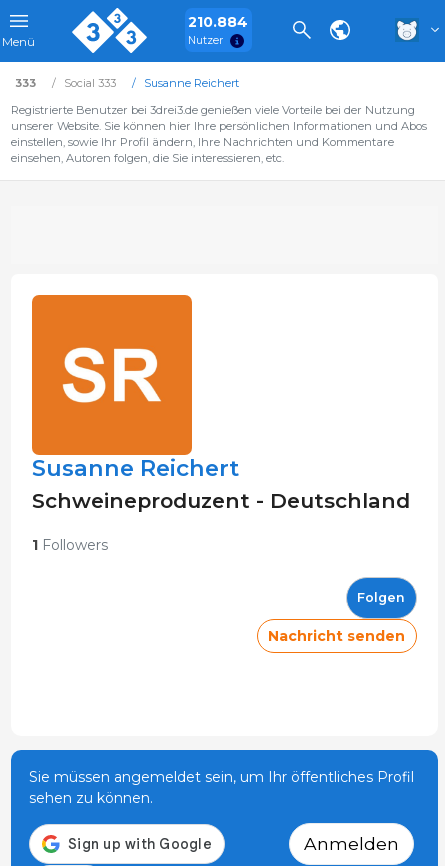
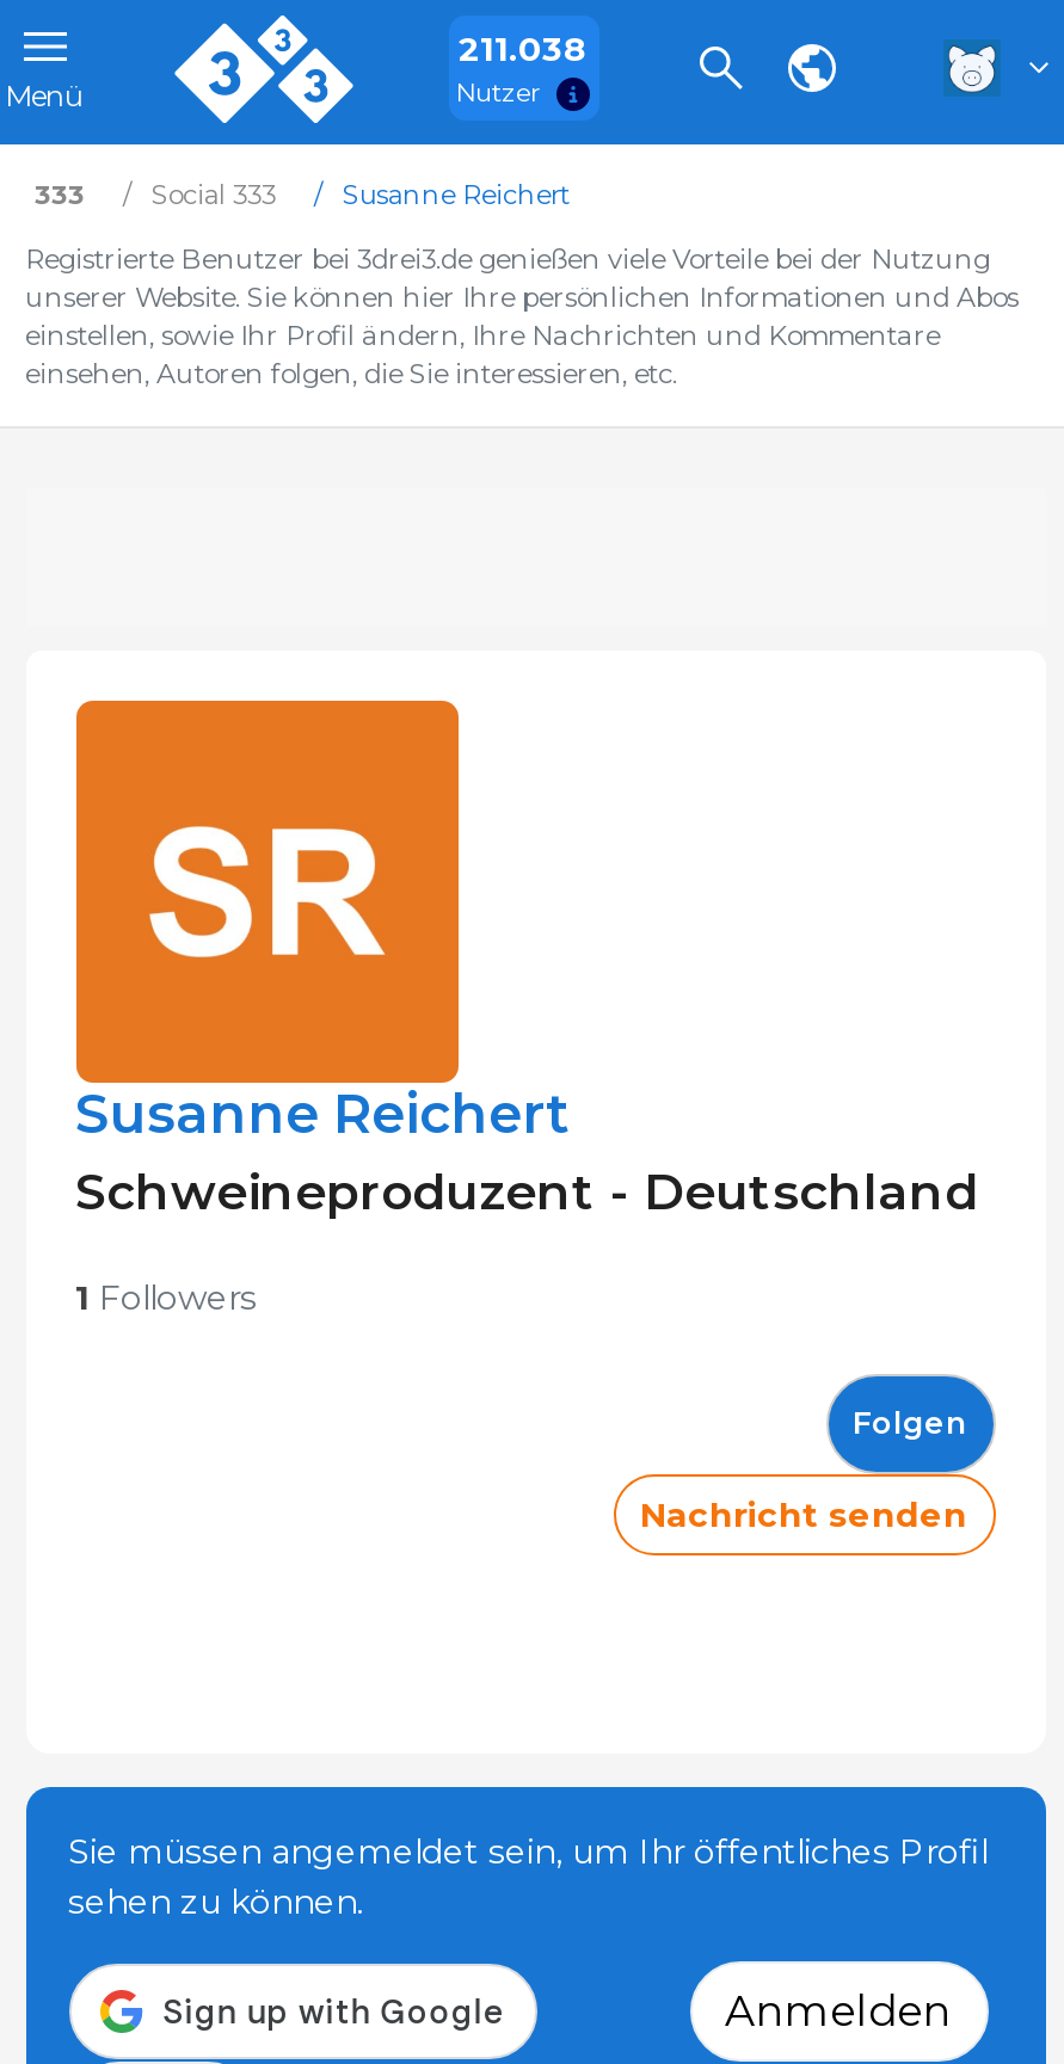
- 210.884
+ 211.038
